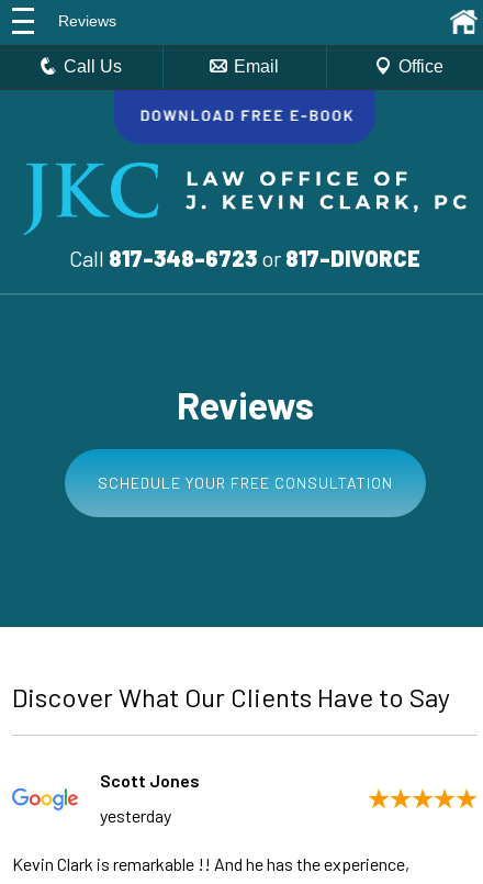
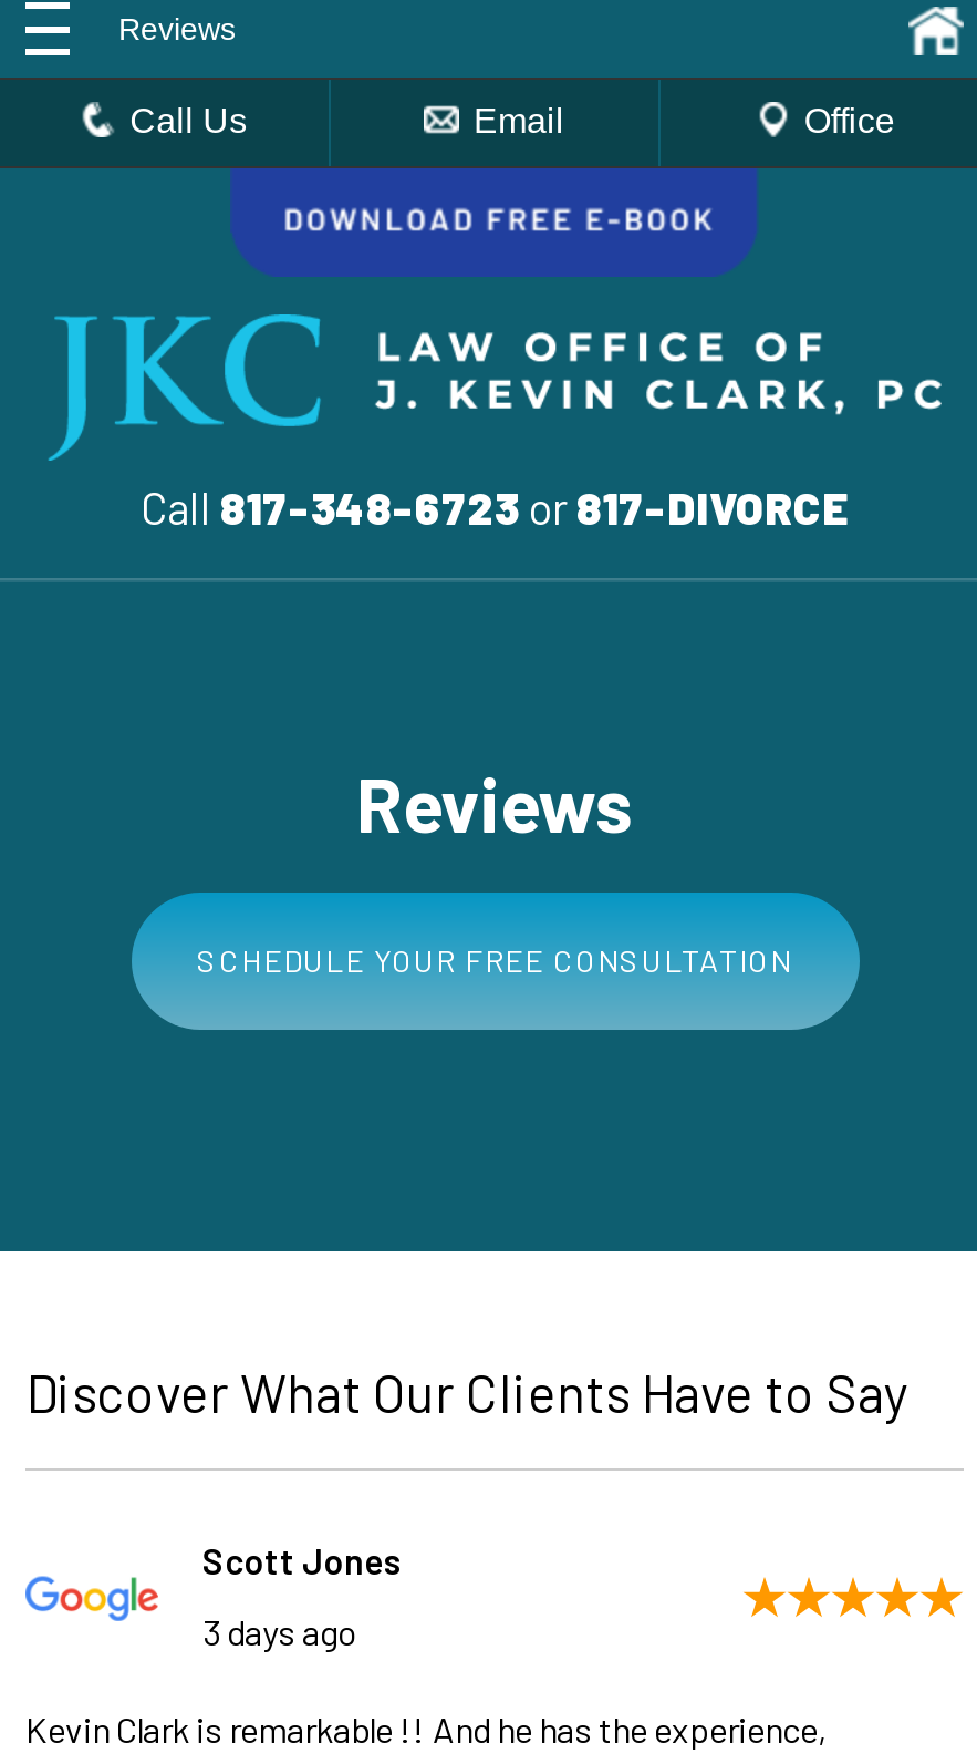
- yesterday
+ 3 days ago
